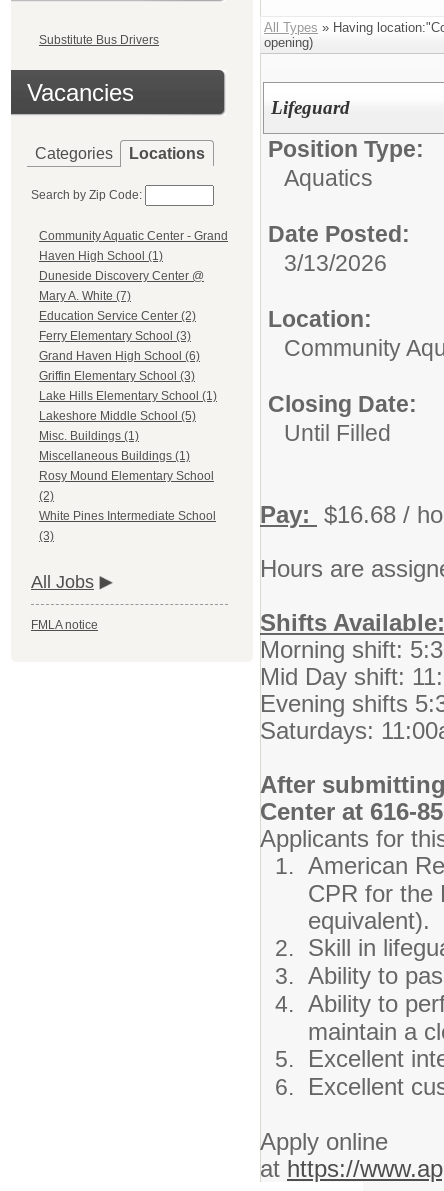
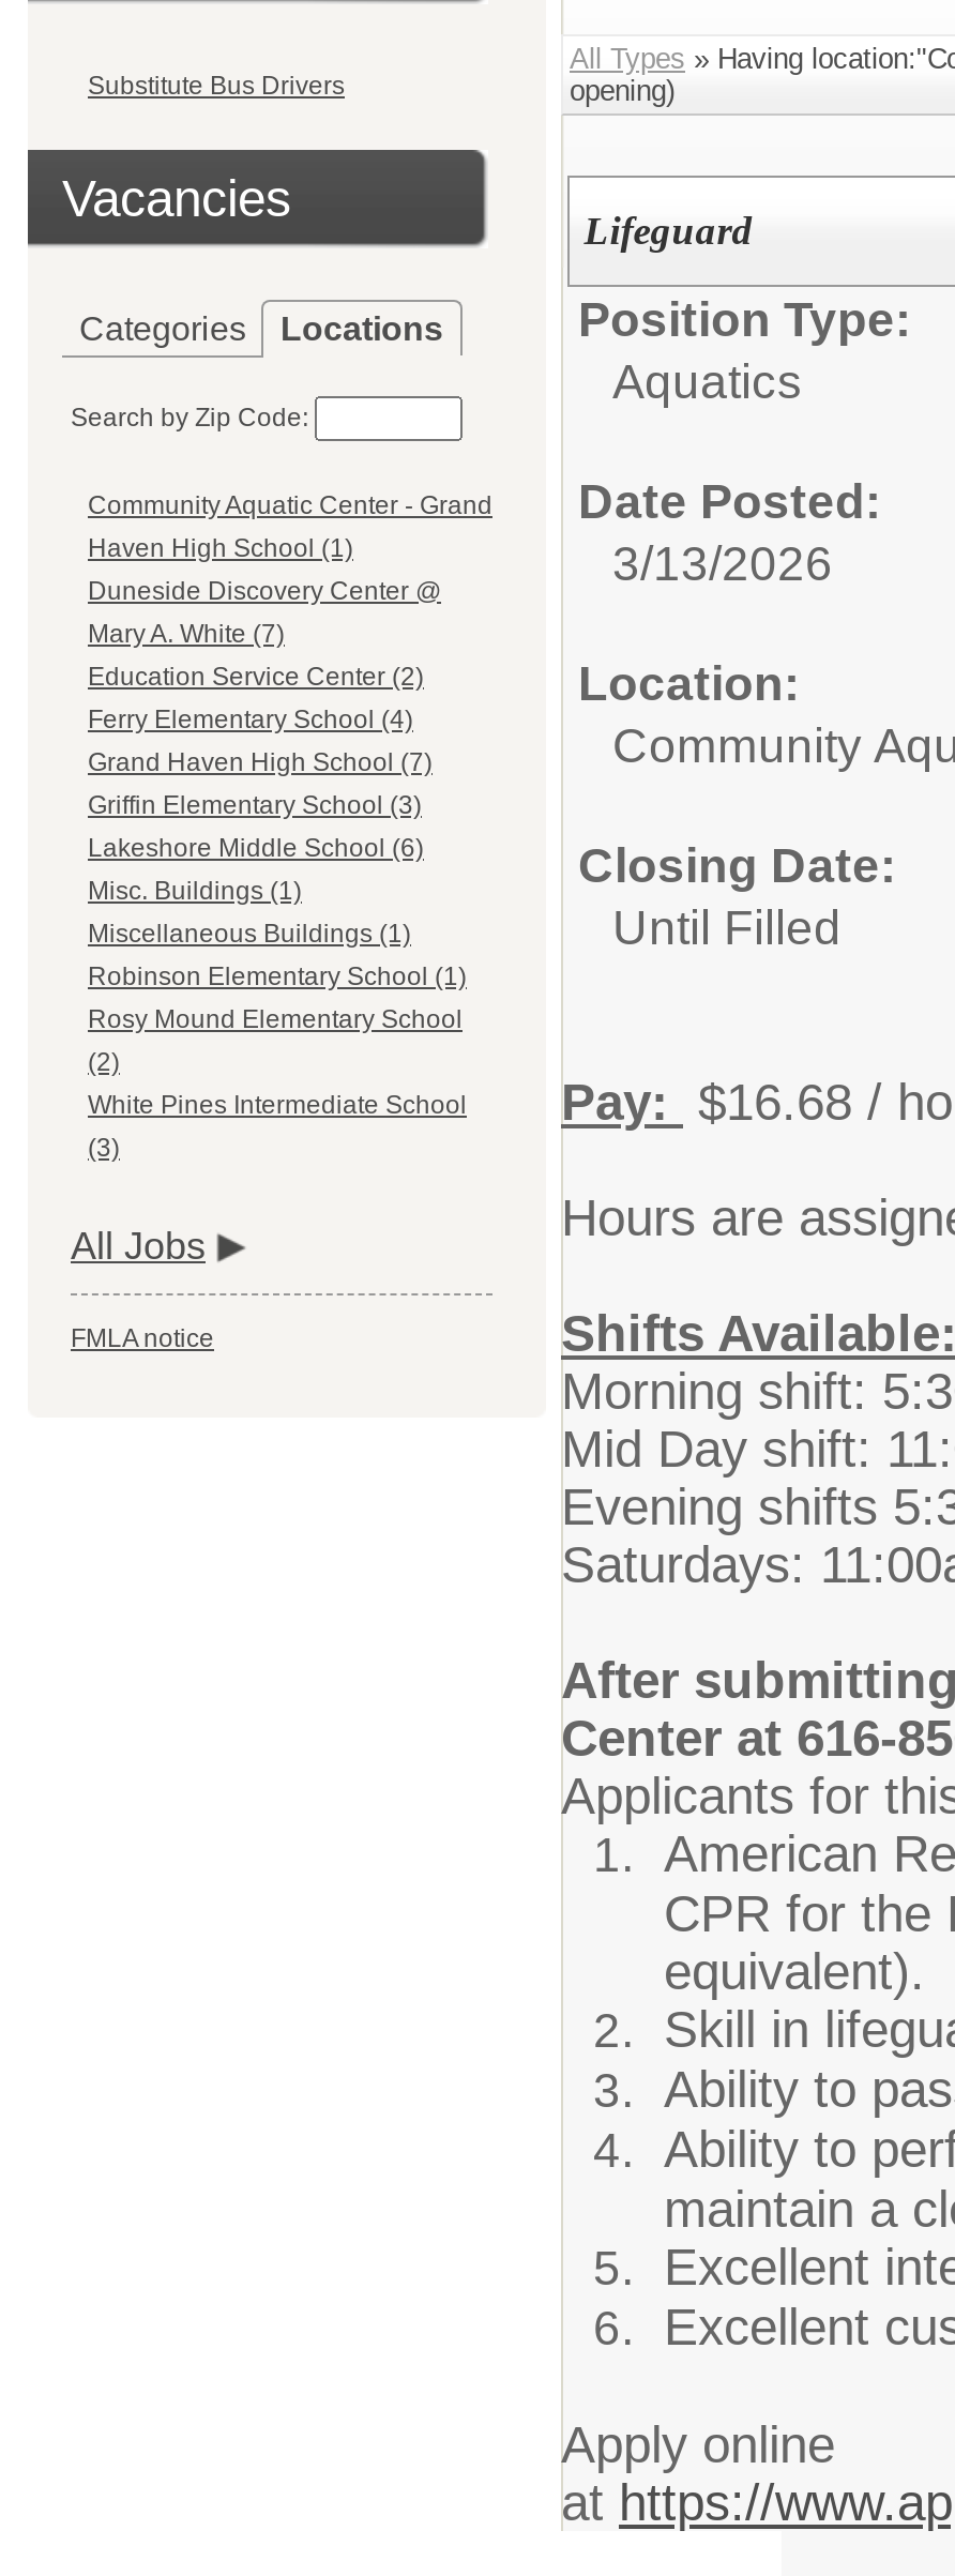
- Ferry Elementary School (3)
+ Ferry Elementary School (4)

- Grand Haven High School (6)
+ Grand Haven High School (7)

- Lake Hills Elementary School (1)
- Lakeshore Middle School (5)
+ Lakeshore Middle School (6)

moved up: Misc. Buildings (1) | Miscellaneous Buildings (1)

+ Robinson Elementary School (1)
